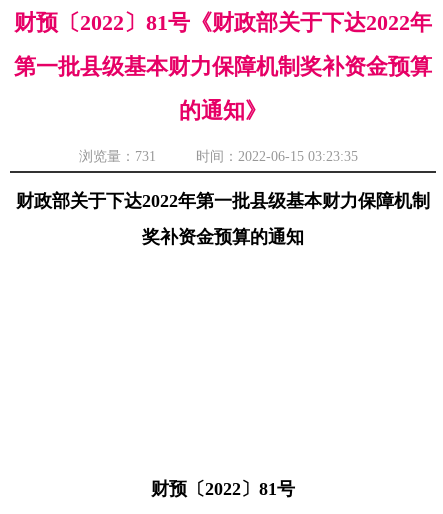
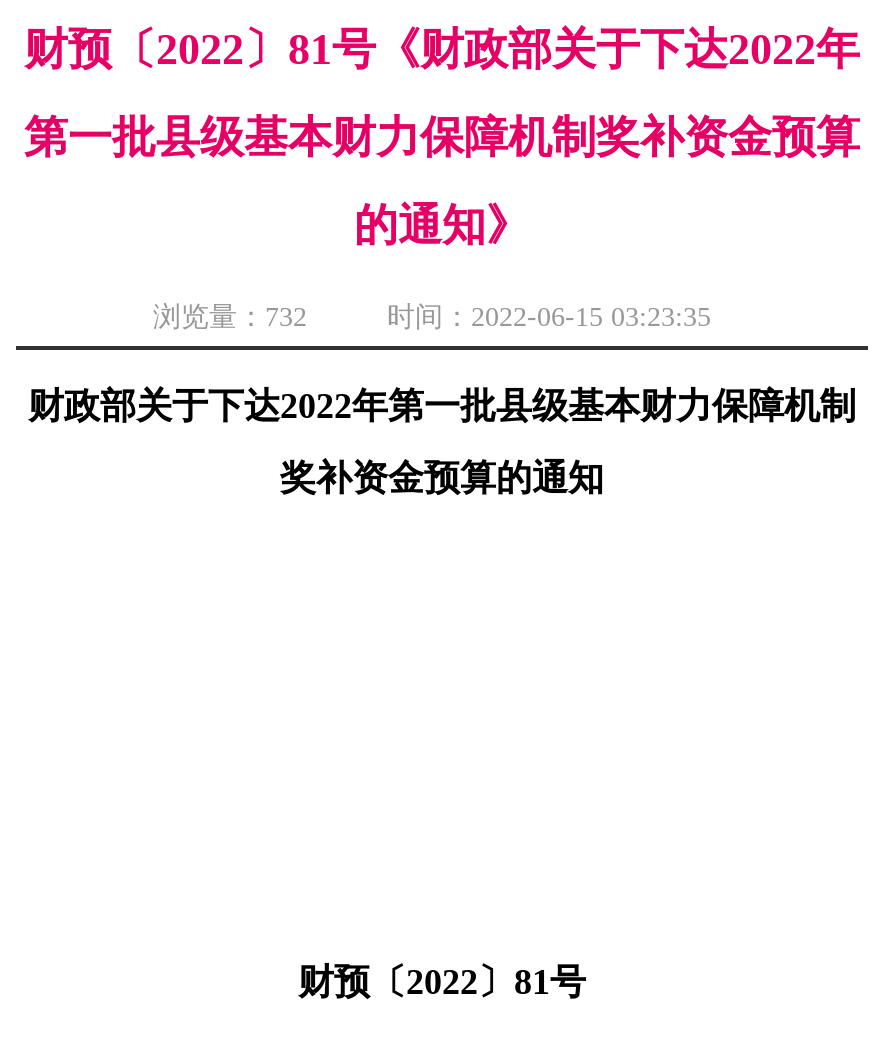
- 浏览量：731 时间：2022-06-15 03:23:35
+ 浏览量：732 时间：2022-06-15 03:23:35
